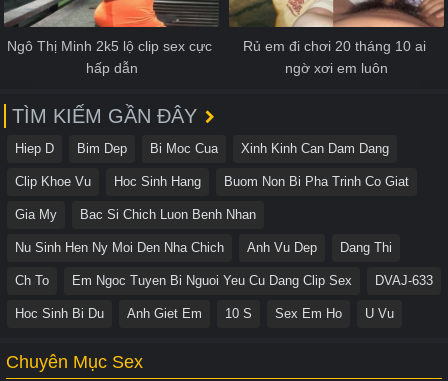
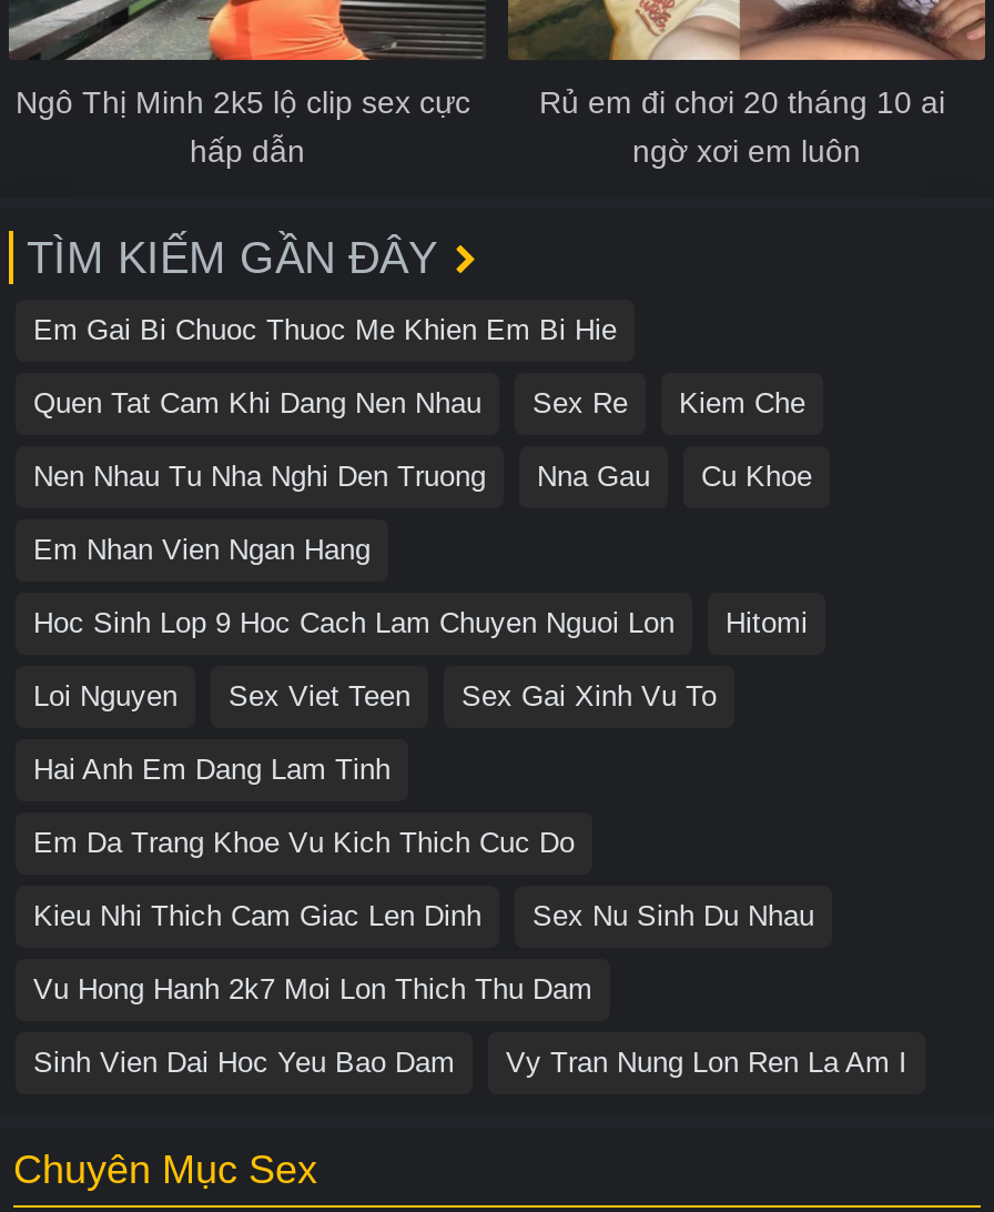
- Hiep D
- Bim Dep
- Bi Moc Cua
- Xinh Kinh Can Dam Dang
- Clip Khoe Vu
- Hoc Sinh Hang
- Buom Non Bi Pha Trinh Co Giat
- Gia My
- Bac Si Chich Luon Benh Nhan
- Nu Sinh Hen Ny Moi Den Nha Chich
- Anh Vu Dep
- Dang Thi
- Ch To
- Em Ngoc Tuyen Bi Nguoi Yeu Cu Dang Clip Sex
- DVAJ-633
- Hoc Sinh Bi Du
- Anh Giet Em
- 10 S
- Sex Em Ho
- U Vu
+ Em Gai Bi Chuoc Thuoc Me Khien Em Bi Hie
+ Quen Tat Cam Khi Dang Nen Nhau
+ Sex Re
+ Kiem Che
+ Nen Nhau Tu Nha Nghi Den Truong
+ Nna Gau
+ Cu Khoe
+ Em Nhan Vien Ngan Hang
+ Hoc Sinh Lop 9 Hoc Cach Lam Chuyen Nguoi Lon
+ Hitomi
+ Loi Nguyen
+ Sex Viet Teen
+ Sex Gai Xinh Vu To
+ Hai Anh Em Dang Lam Tinh
+ Em Da Trang Khoe Vu Kich Thich Cuc Do
+ Kieu Nhi Thich Cam Giac Len Dinh
+ Sex Nu Sinh Du Nhau
+ Vu Hong Hanh 2k7 Moi Lon Thich Thu Dam
+ Sinh Vien Dai Hoc Yeu Bao Dam
+ Vy Tran Nung Lon Ren La Am I
